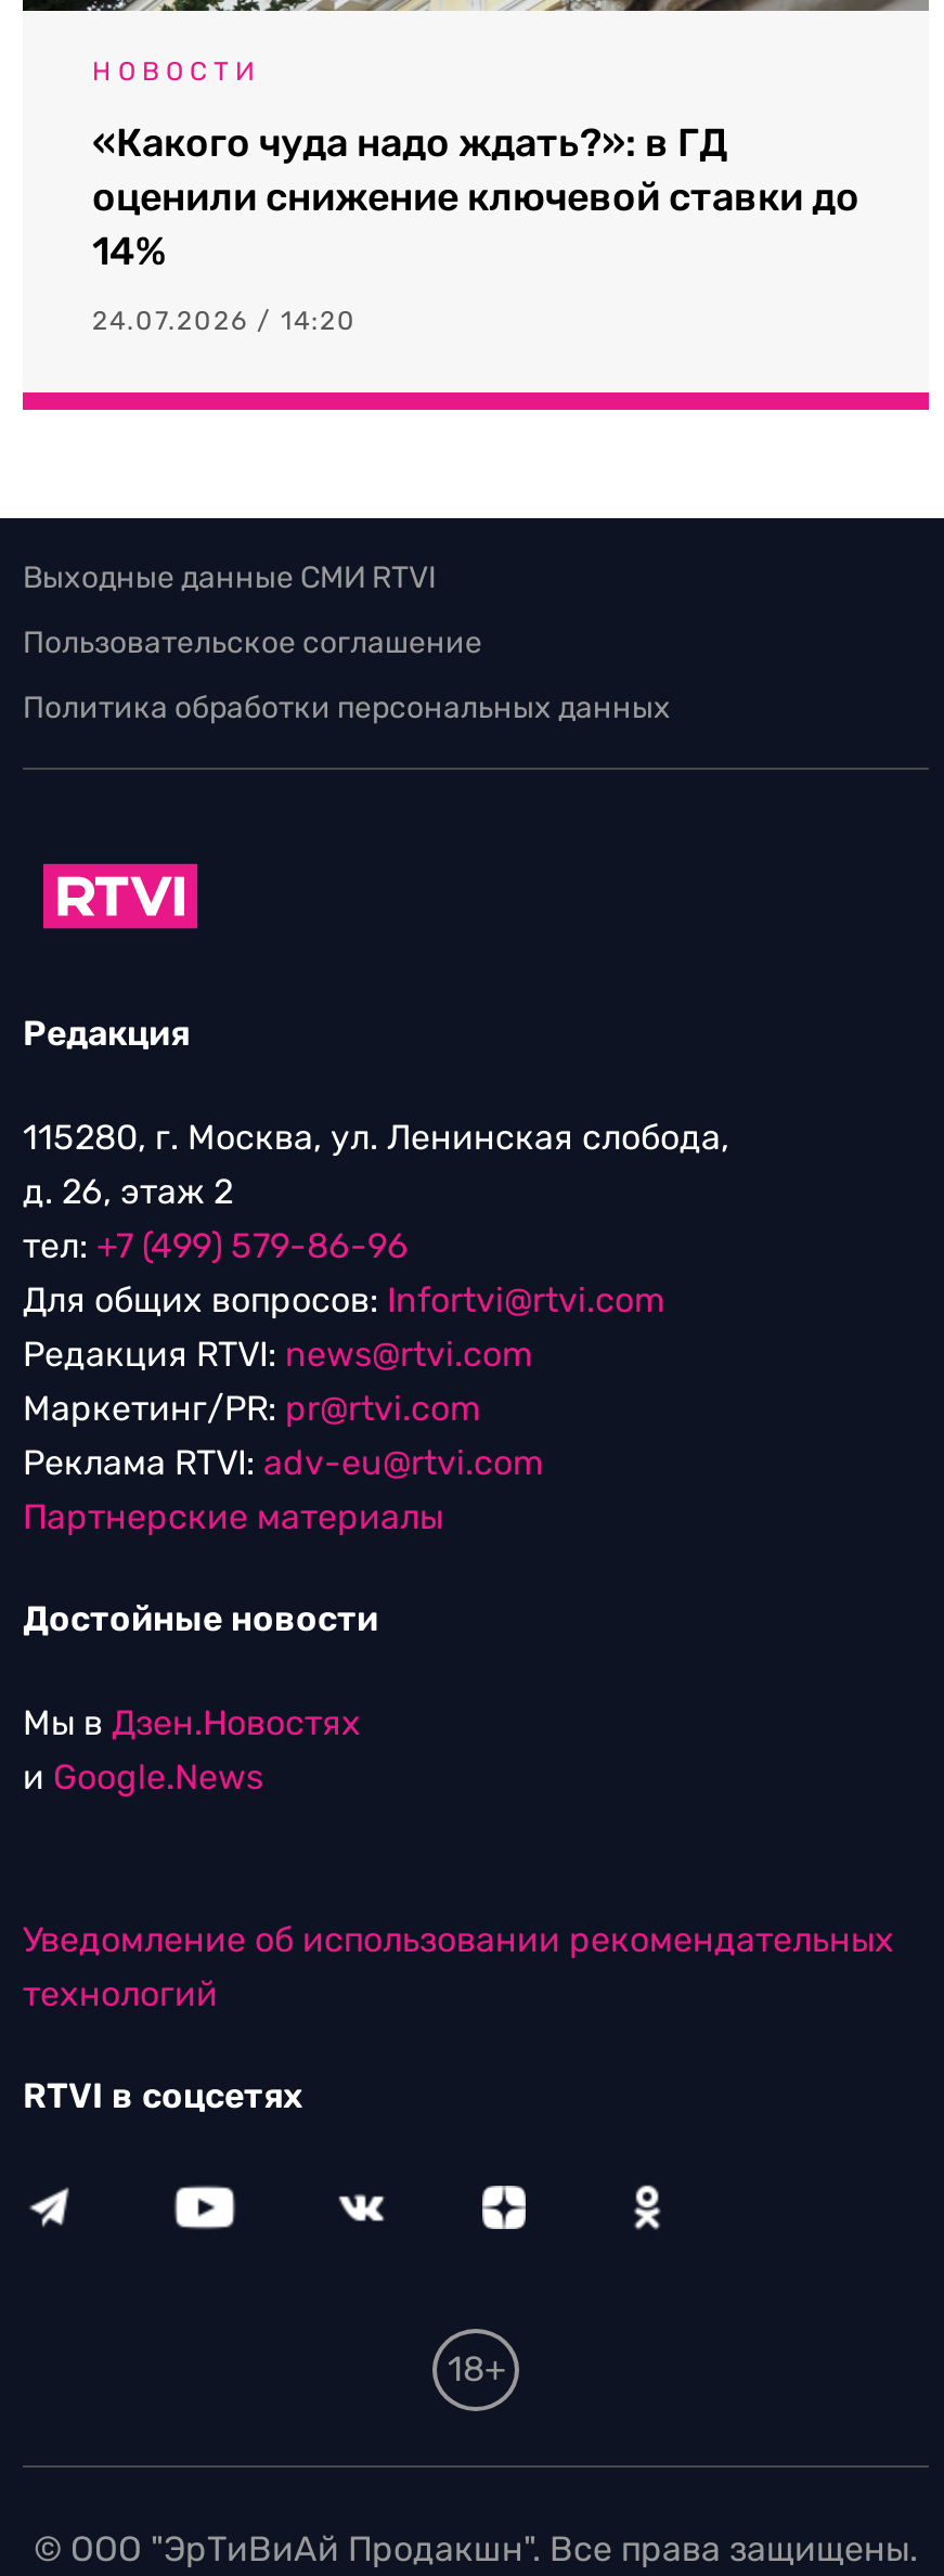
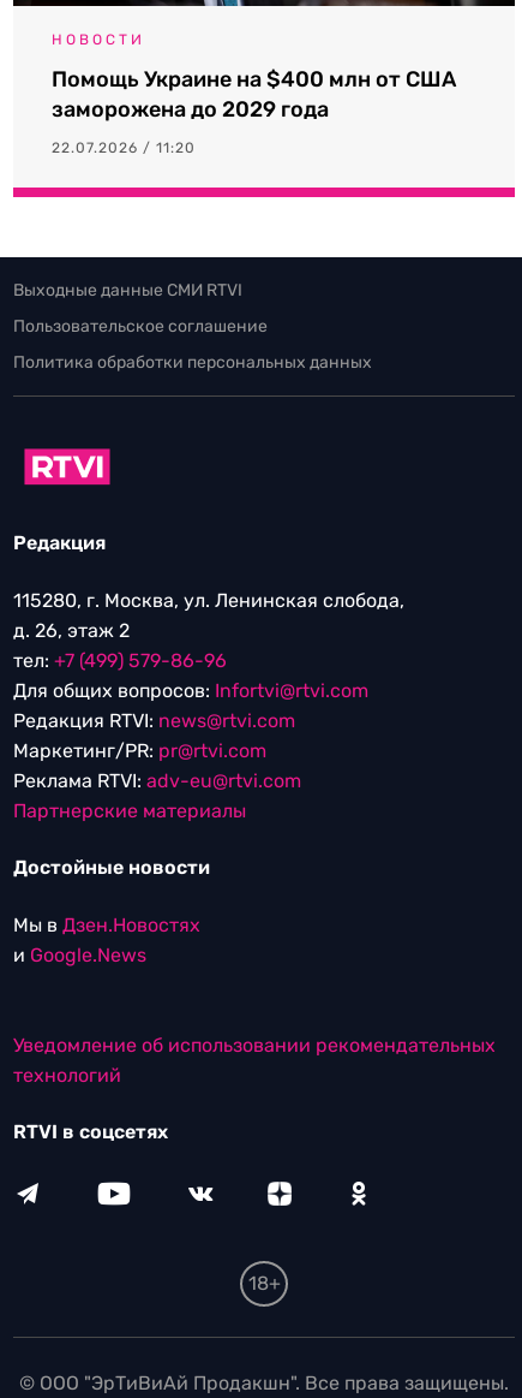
- «Какого чуда надо ждать?»: в ГД
- оценили снижение ключевой ставки до
- 14%
+ Помощь Украине на $400 млн от США
+ заморожена до 2029 года

- 24.07.2026 / 14:20
+ 22.07.2026 / 11:20
